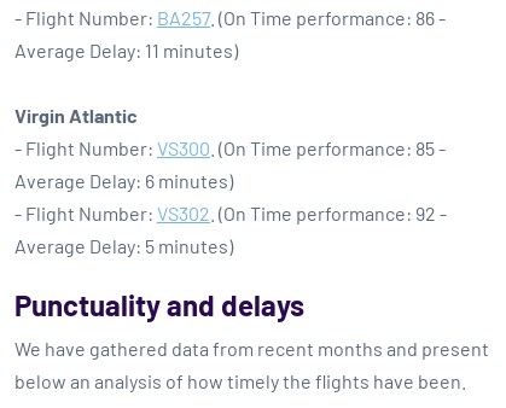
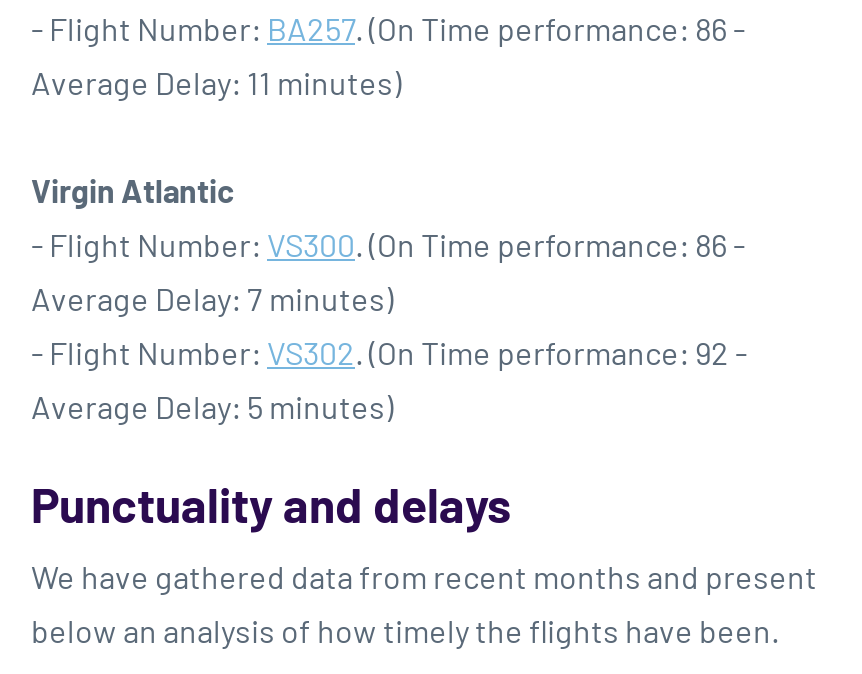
- - Flight Number: VS300. (On Time performance: 85 -
+ - Flight Number: VS300. (On Time performance: 86 -

- Average Delay: 6 minutes)
+ Average Delay: 7 minutes)
